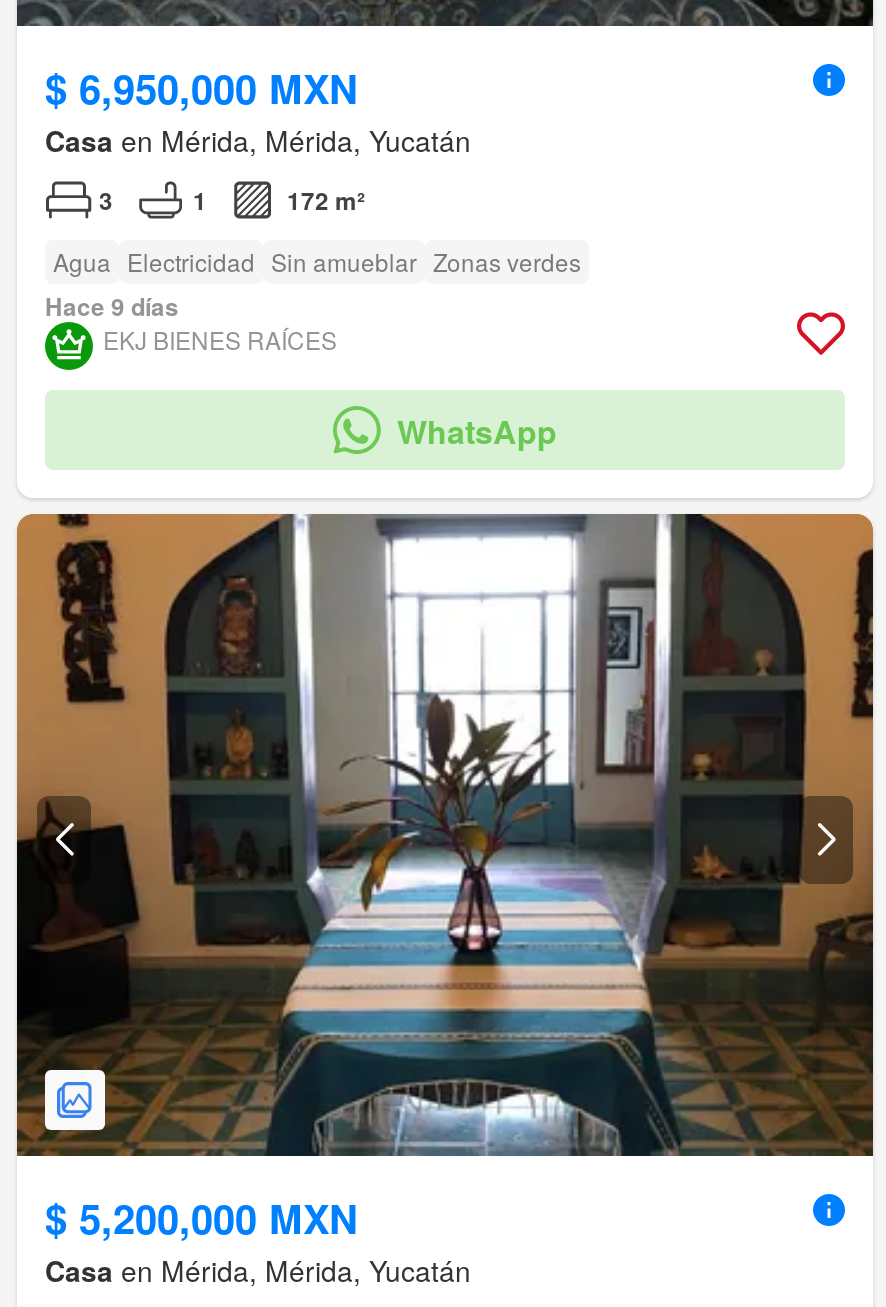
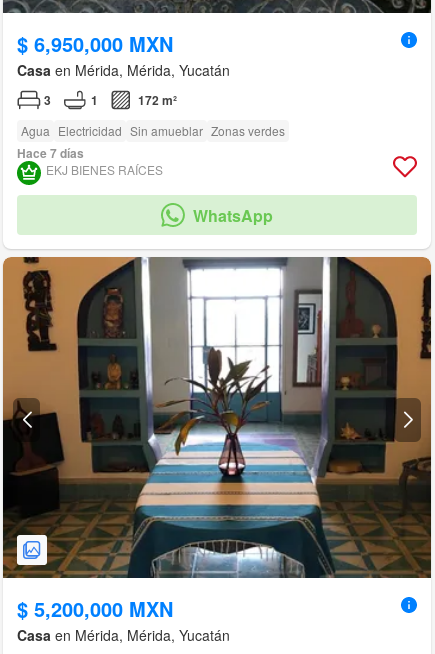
- Hace 9 días
+ Hace 7 días
